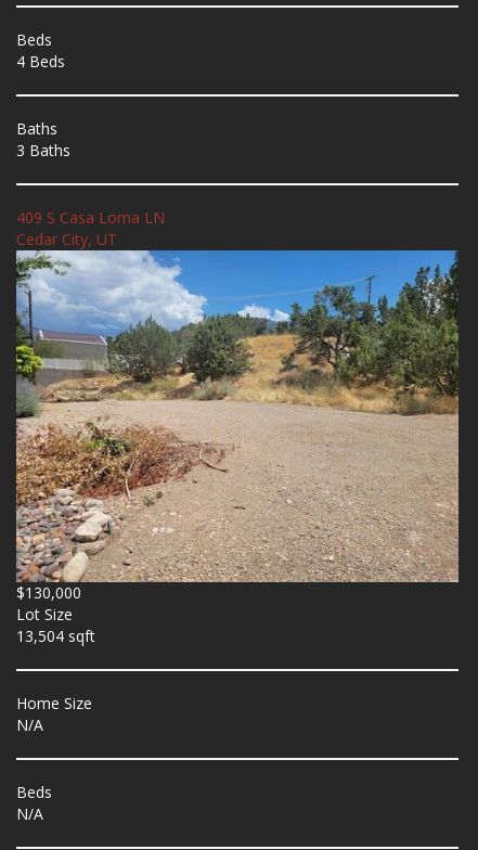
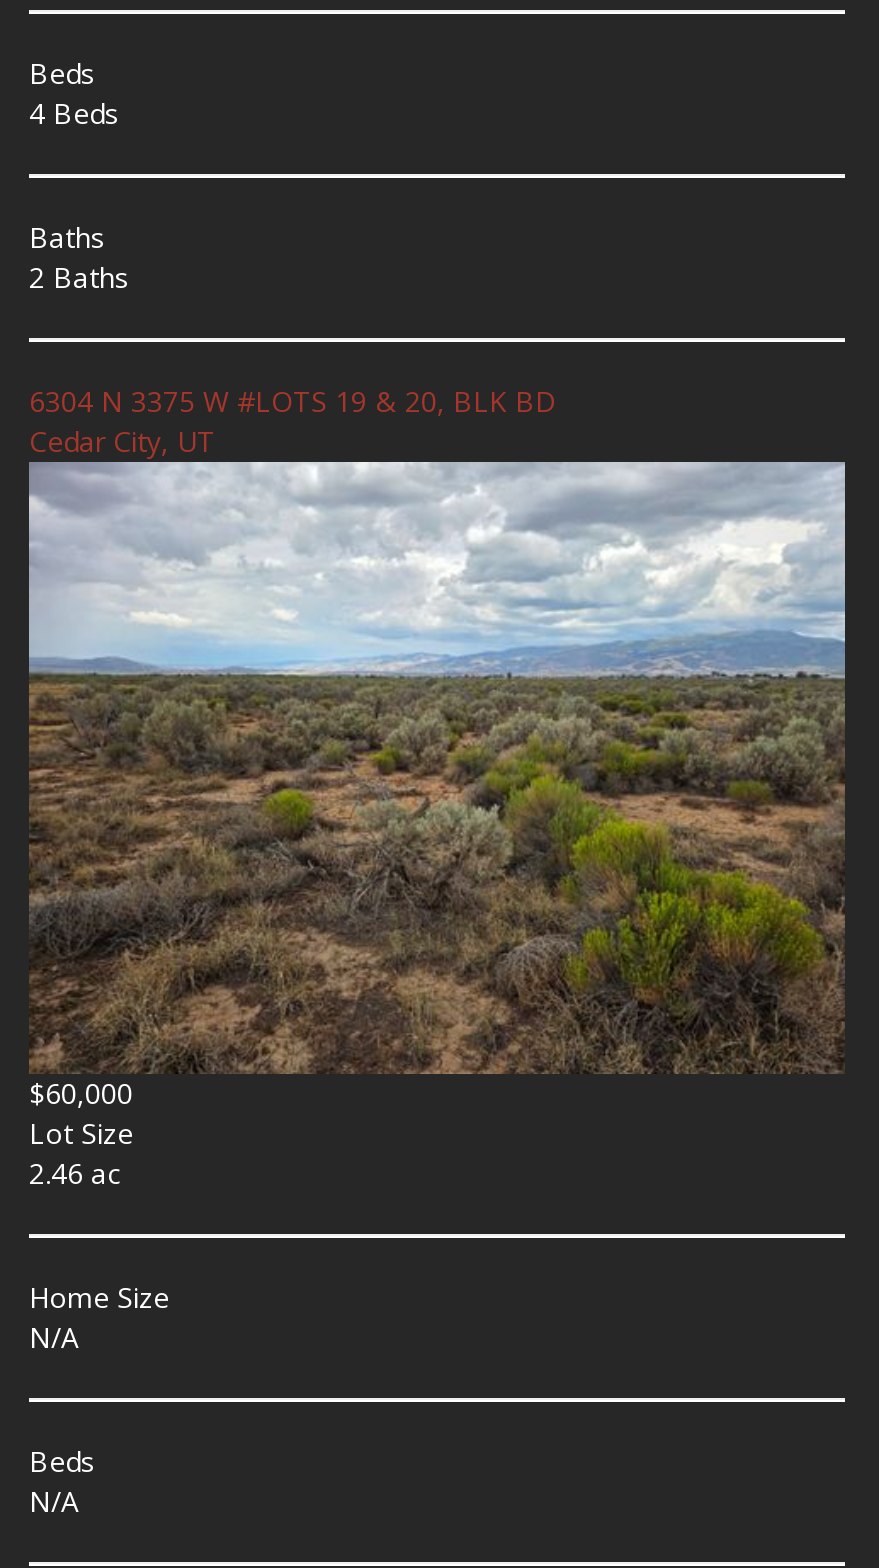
- 3 Baths
+ 2 Baths

- 409 S Casa Loma LN
+ 6304 N 3375 W #LOTS 19 & 20, BLK BD

- [image]
- $130,000
+ [image]
+ $60,000

- 13,504 sqft
+ 2.46 ac
